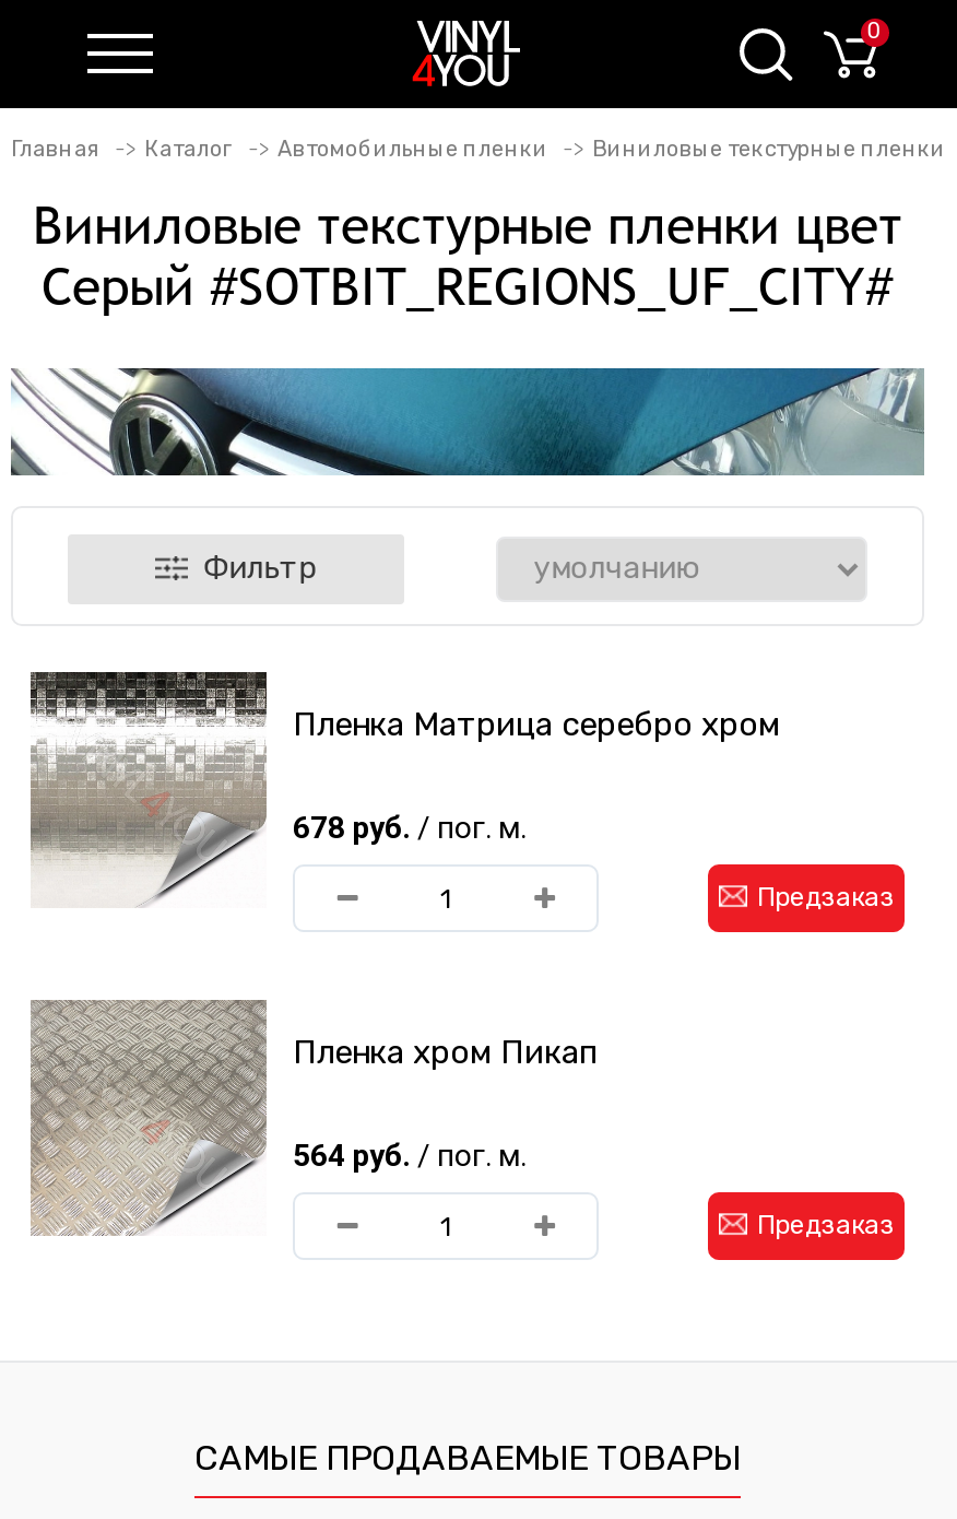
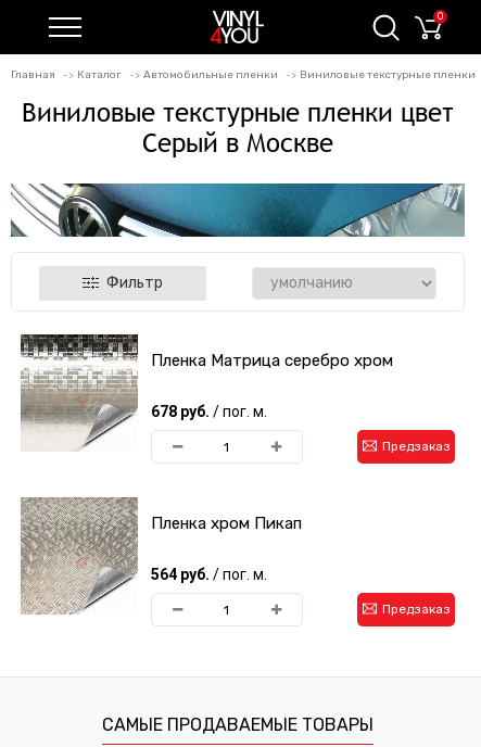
- Серый #SOTBIT_REGIONS_UF_CITY#
+ Серый в Москве
